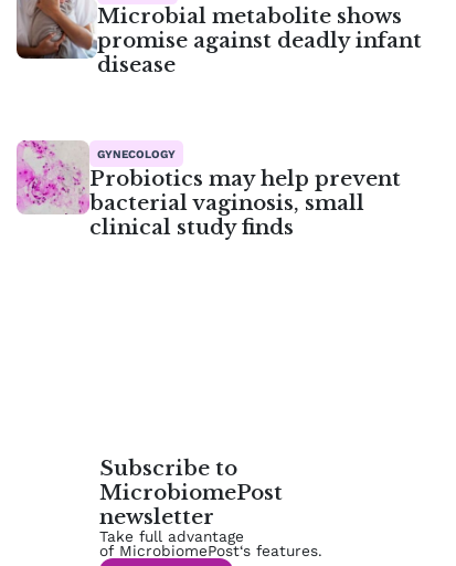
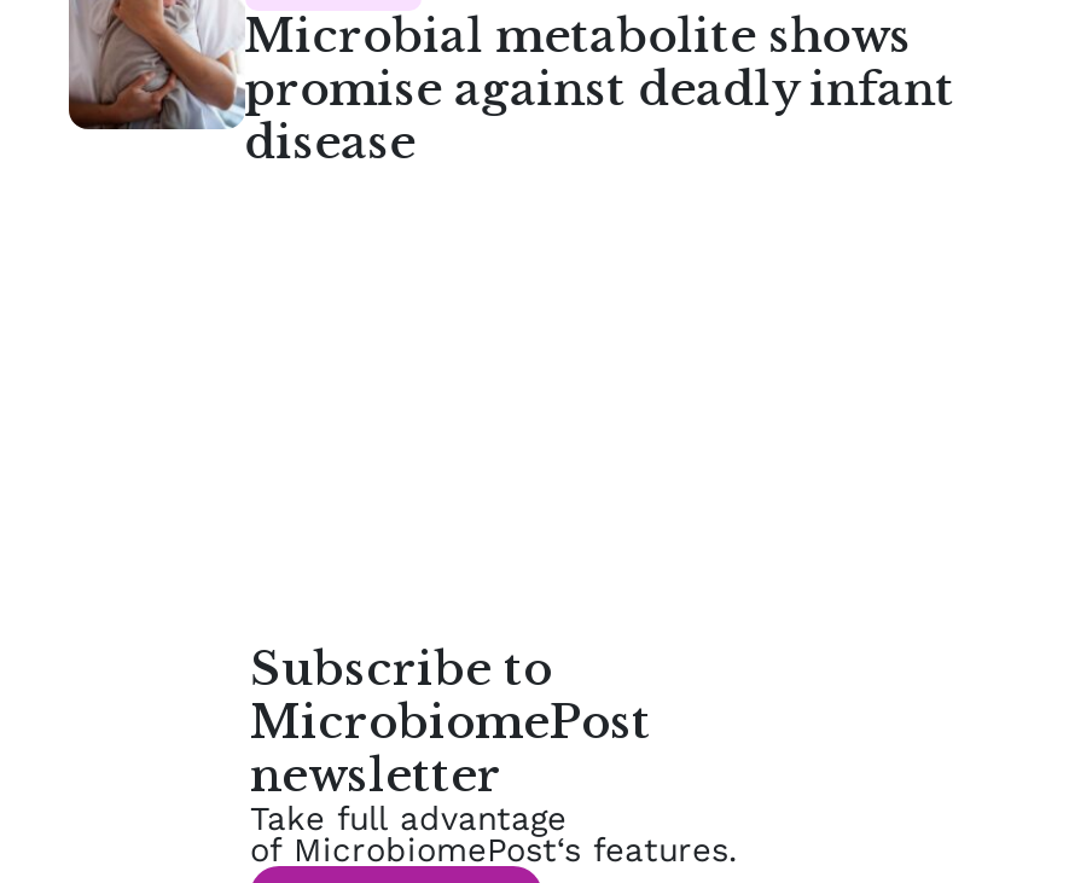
- [image]
- GYNECOLOGY
- Probiotics may help prevent
- bacterial vaginosis, small
- clinical study finds
